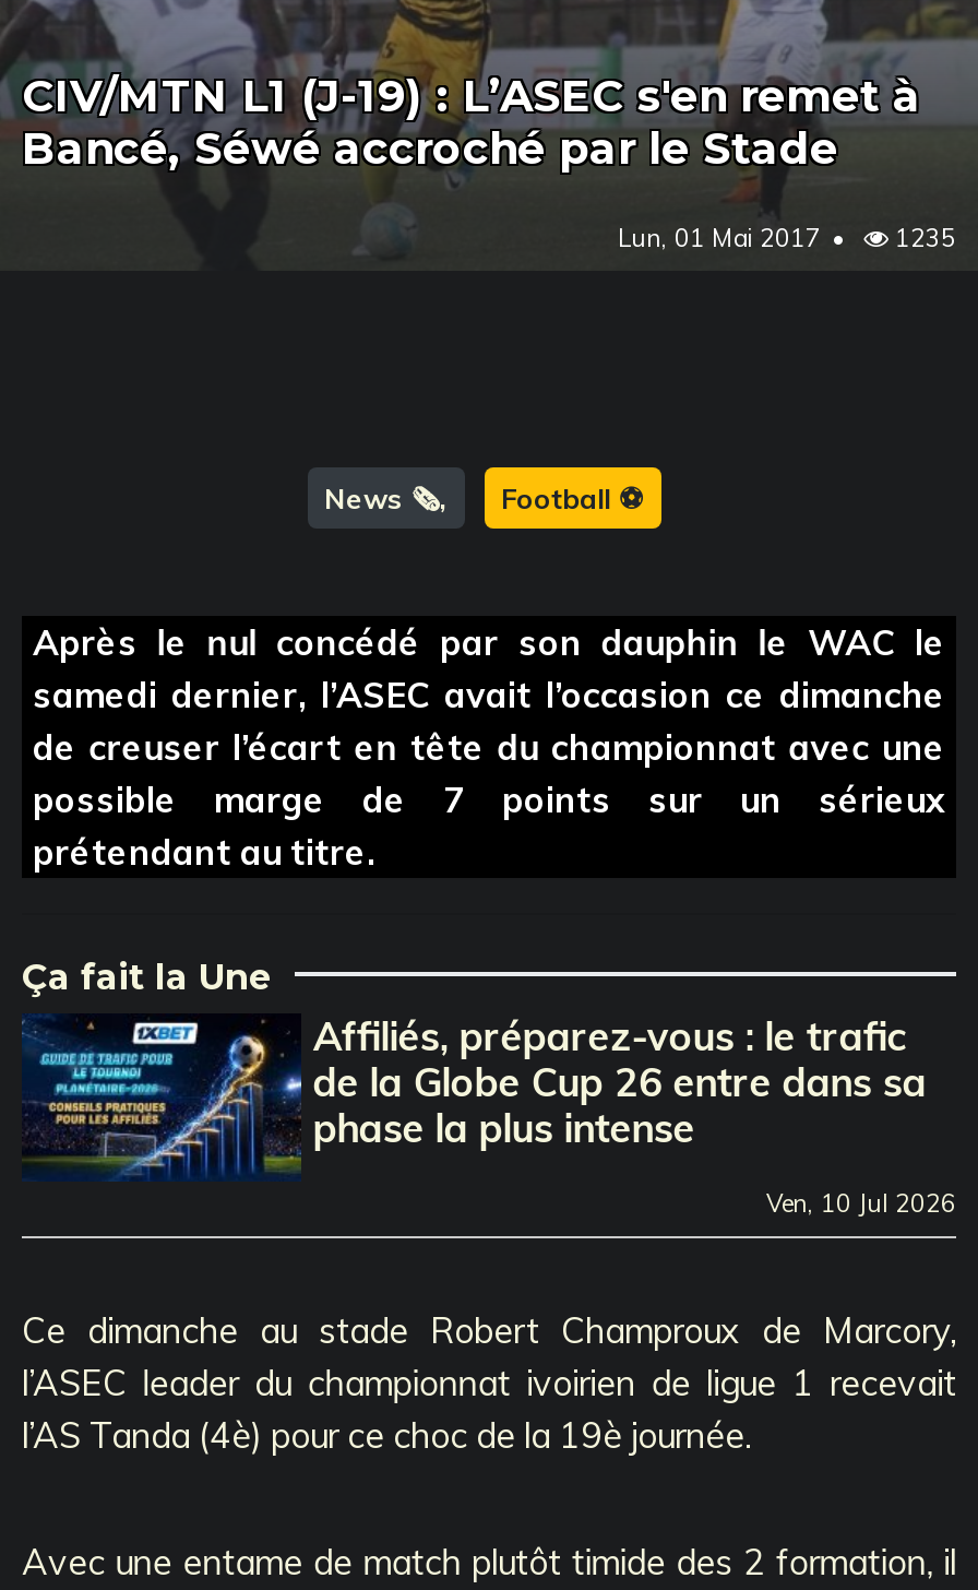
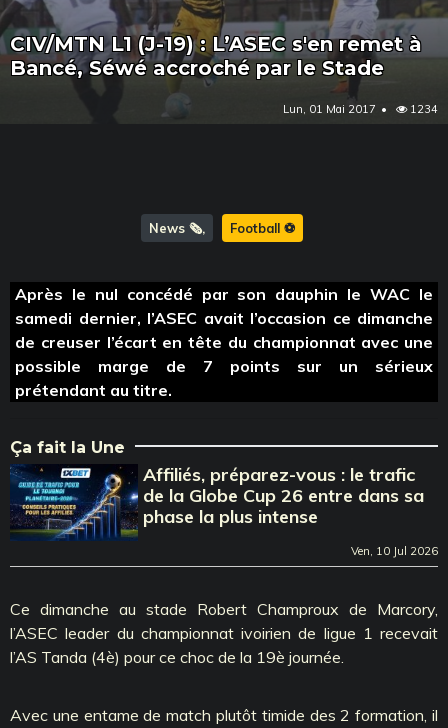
- 1235
+ 1234
